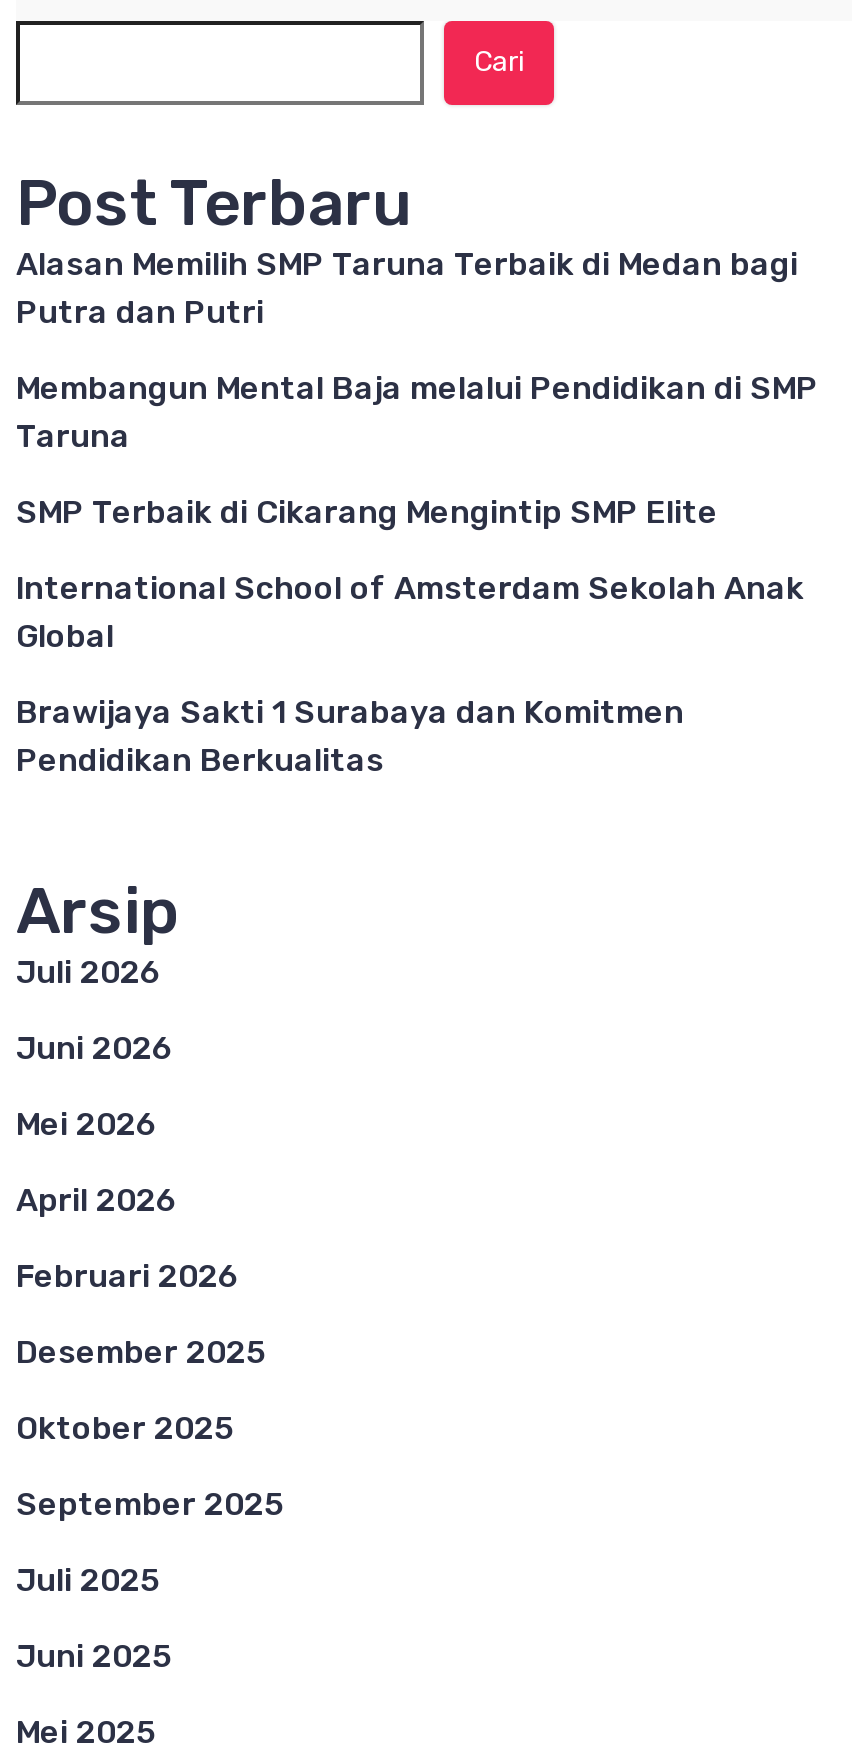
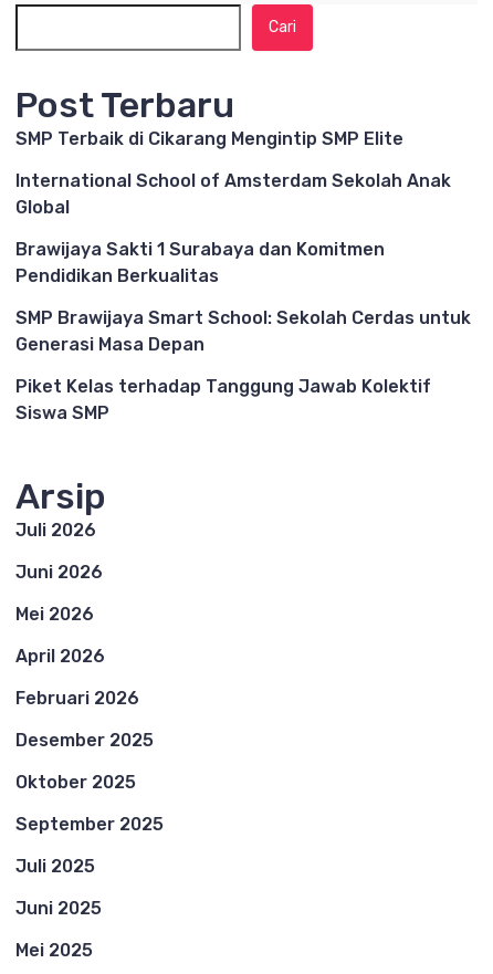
- Alasan Memilih SMP Taruna Terbaik di Medan bagi
- Putra dan Putri
- Membangun Mental Baja melalui Pendidikan di SMP
- Taruna

moved up: SMP Terbaik di Cikarang Mengintip SMP Elite | International School of Amsterdam Sekolah Anak | Global | Brawijaya Sakti 1 Surabaya dan Komitmen | Pendidikan Berkualitas

+ SMP Brawijaya Smart School: Sekolah Cerdas untuk
+ Generasi Masa Depan
+ Piket Kelas terhadap Tanggung Jawab Kolektif
+ Siswa SMP
